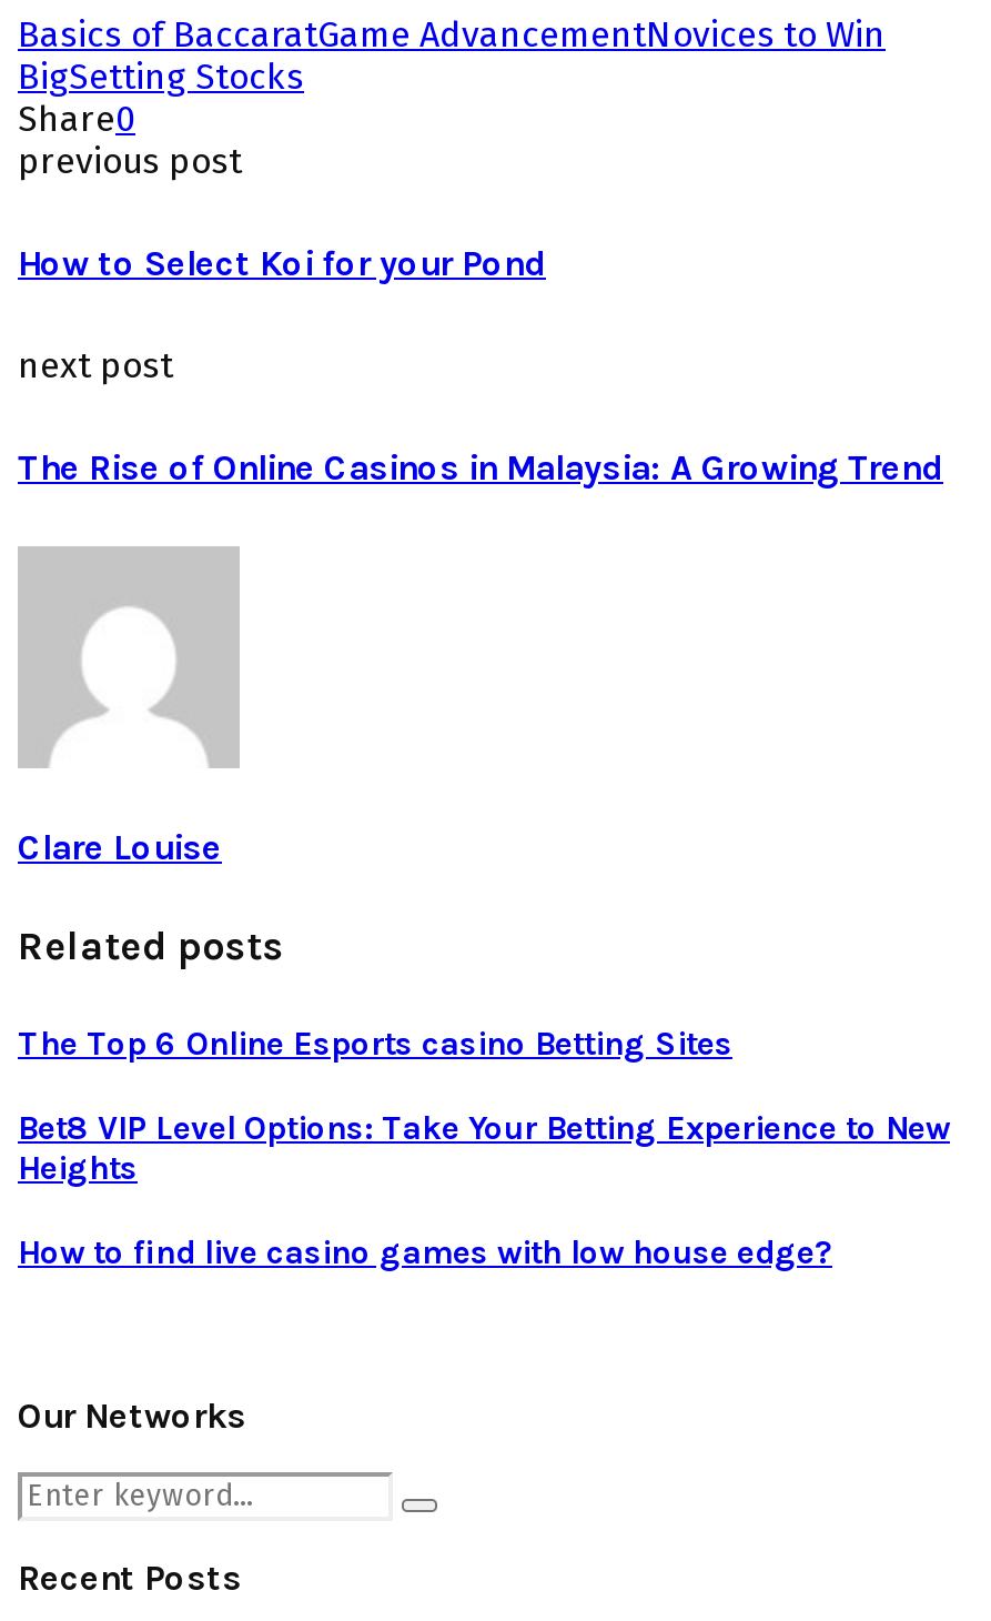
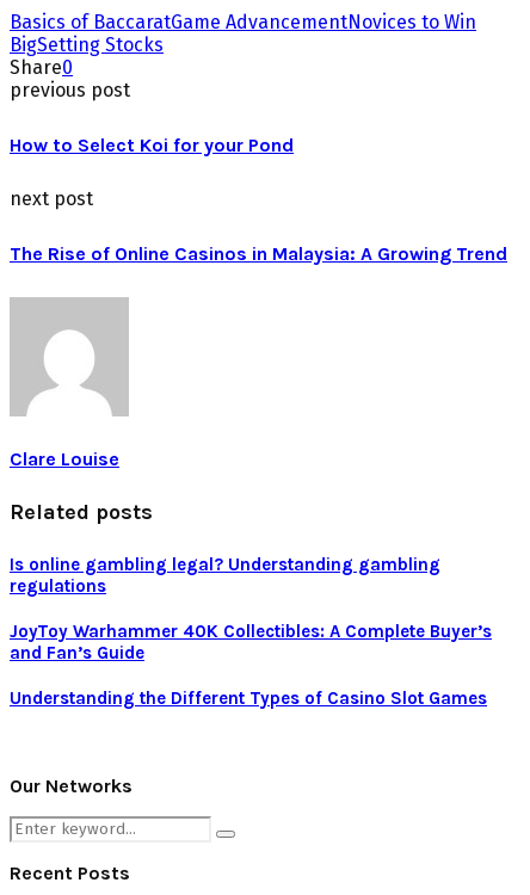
- The Top 6 Online Esports casino Betting Sites
+ Is online gambling legal? Understanding gambling
+ regulations

- Bet8 VIP Level Options: Take Your Betting Experience to New
- Heights
+ JoyToy Warhammer 40K Collectibles: A Complete Buyer’s
+ and Fan’s Guide

- How to find live casino games with low house edge?
+ Understanding the Different Types of Casino Slot Games
